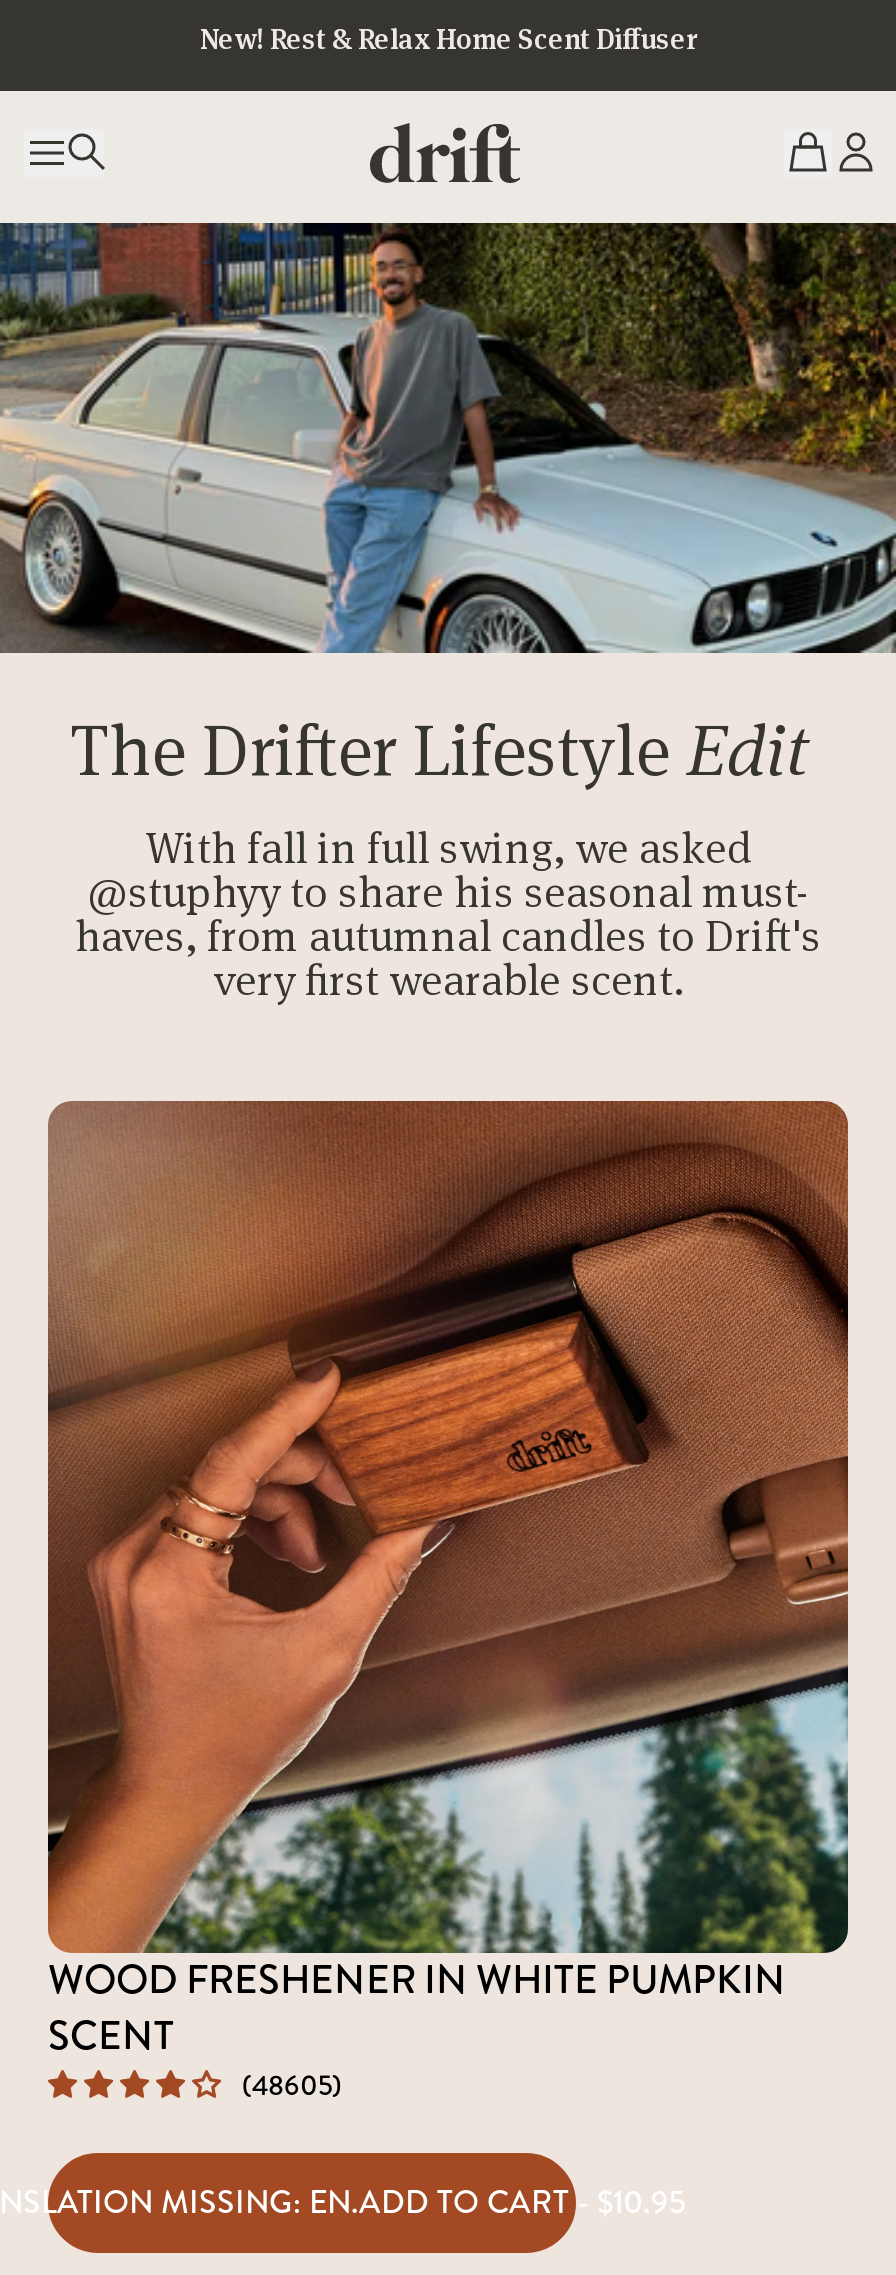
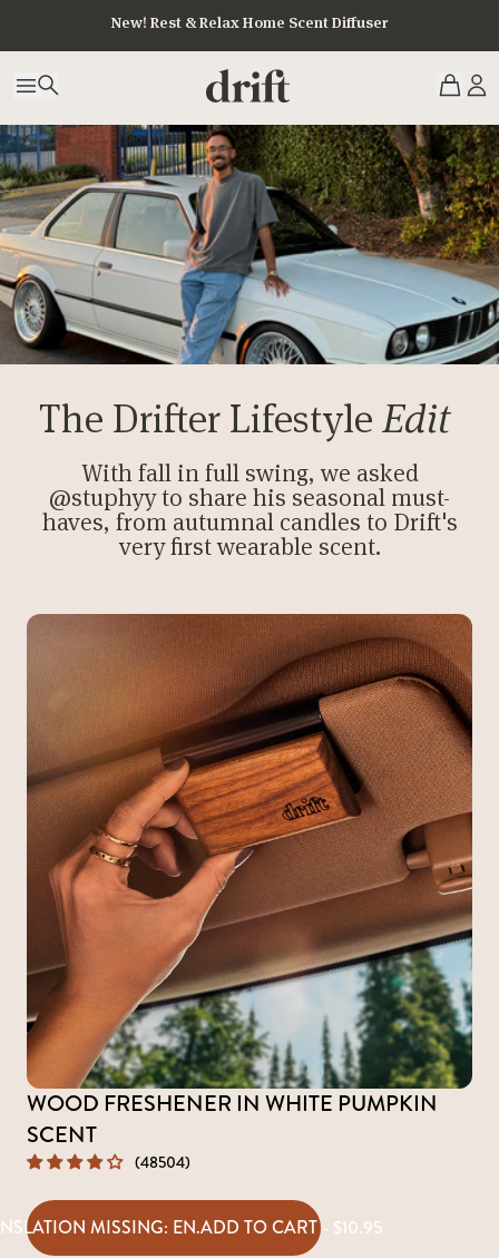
- (48605)
+ (48504)
